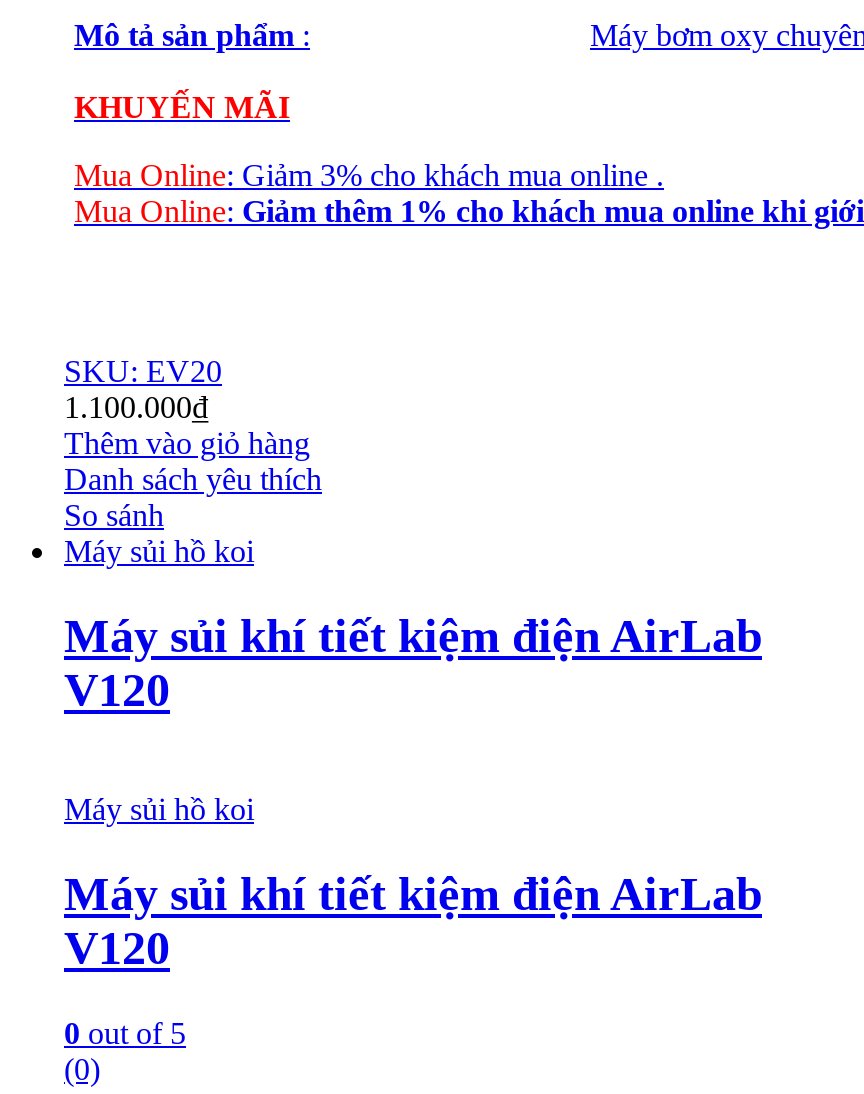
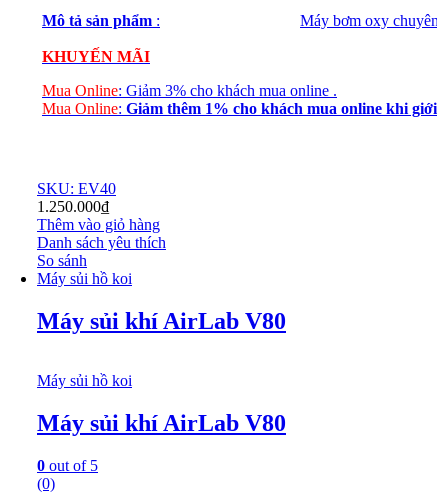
- SKU: EV20
+ SKU: EV40

- 1.100.000₫
+ 1.250.000₫

- Máy sủi khí tiết kiệm điện AirLab
- V120
+ Máy sủi khí AirLab V80

- Máy sủi khí tiết kiệm điện AirLab
- V120
+ Máy sủi khí AirLab V80
